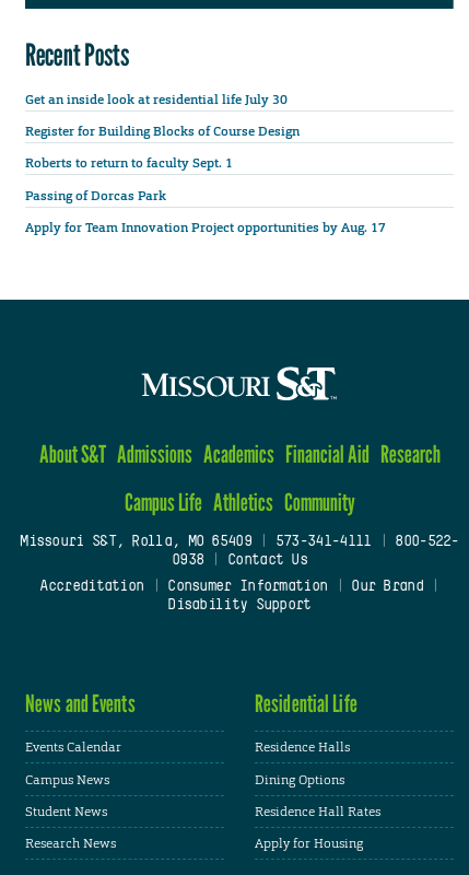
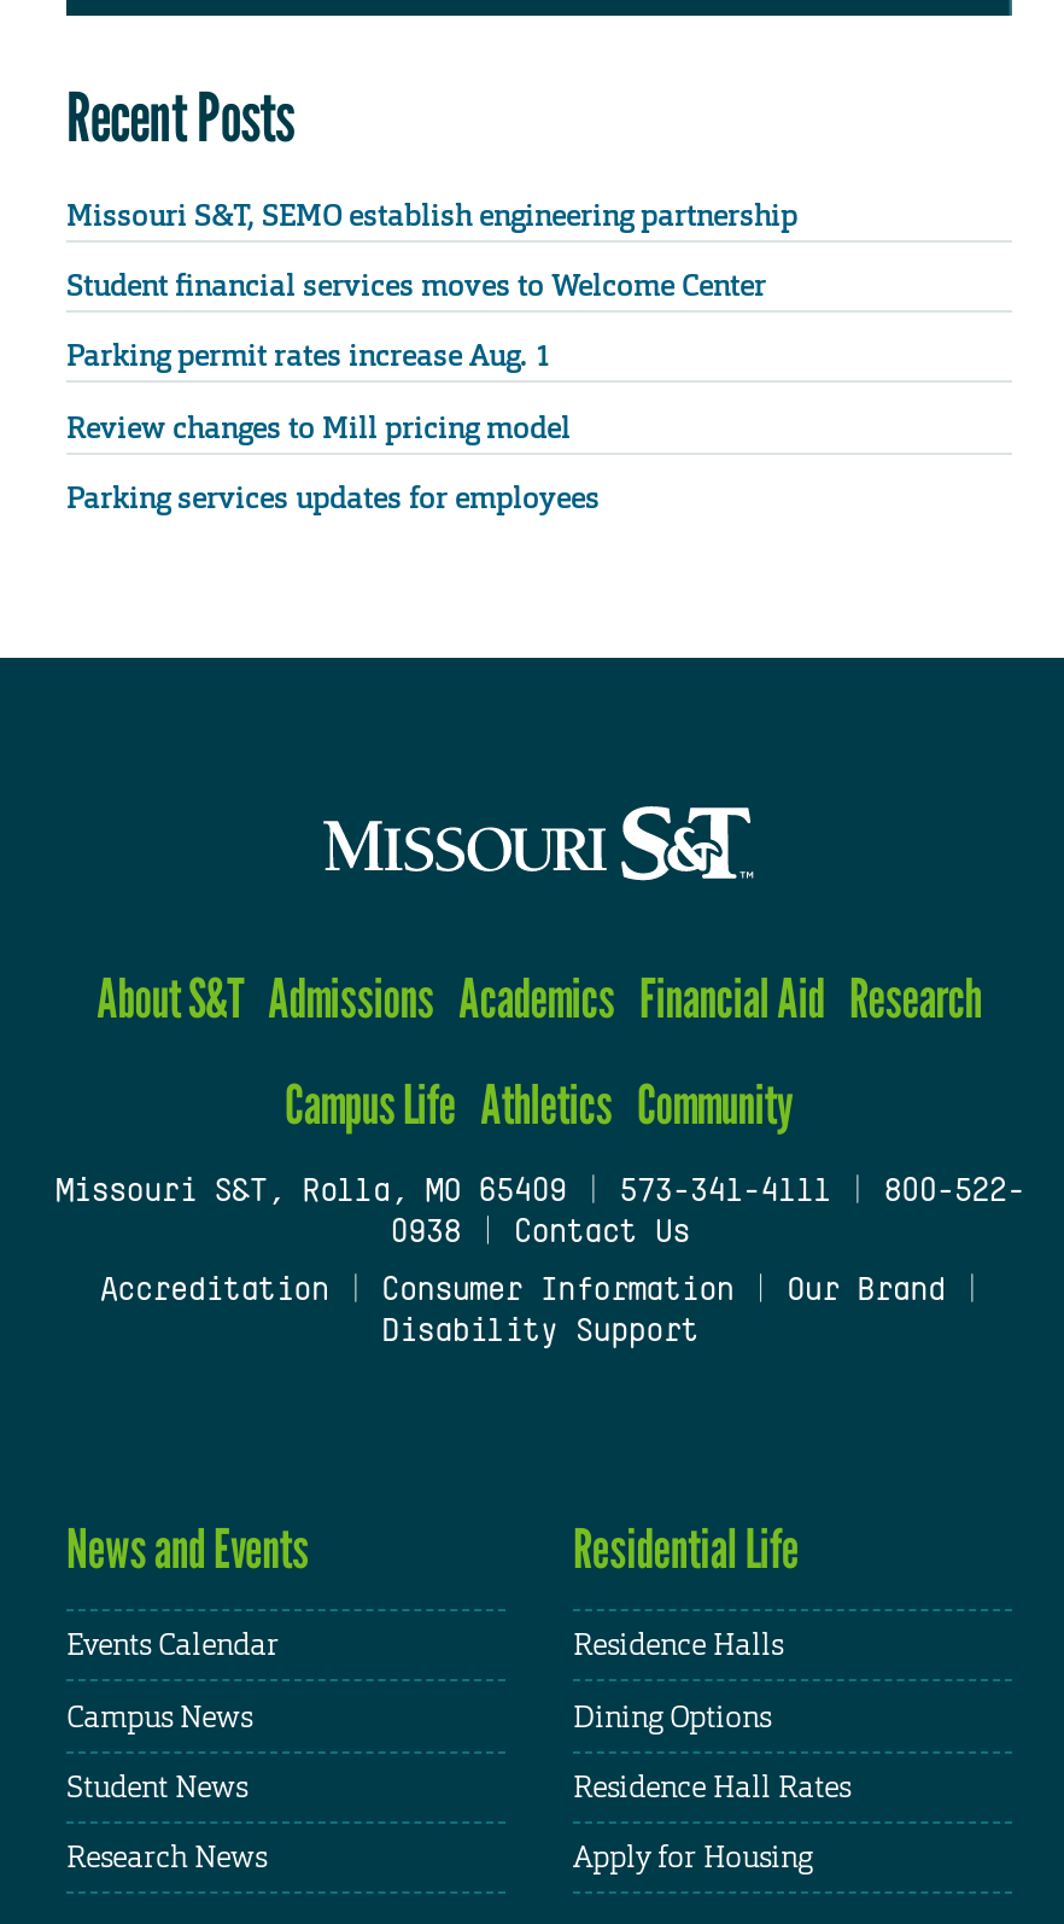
- Get an inside look at residential life July 30
+ Missouri S&T, SEMO establish engineering partnership

- Register for Building Blocks of Course Design
+ Student financial services moves to Welcome Center

- Roberts to return to faculty Sept. 1
+ Parking permit rates increase Aug. 1

- Passing of Dorcas Park
+ Review changes to Mill pricing model

- Apply for Team Innovation Project opportunities by Aug. 17
+ Parking services updates for employees
